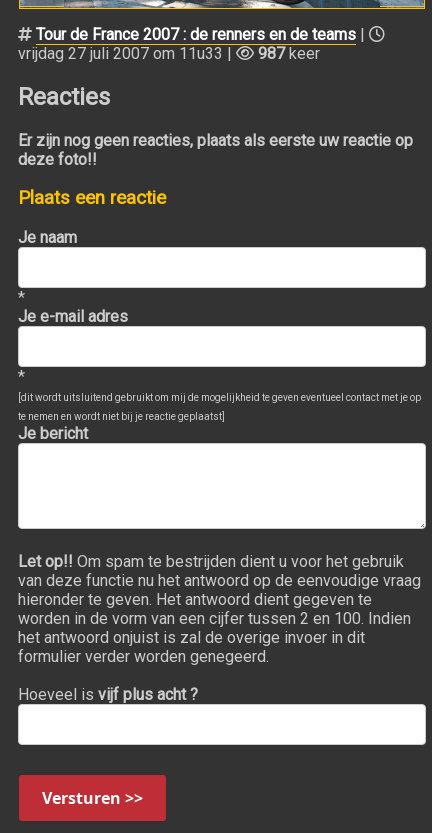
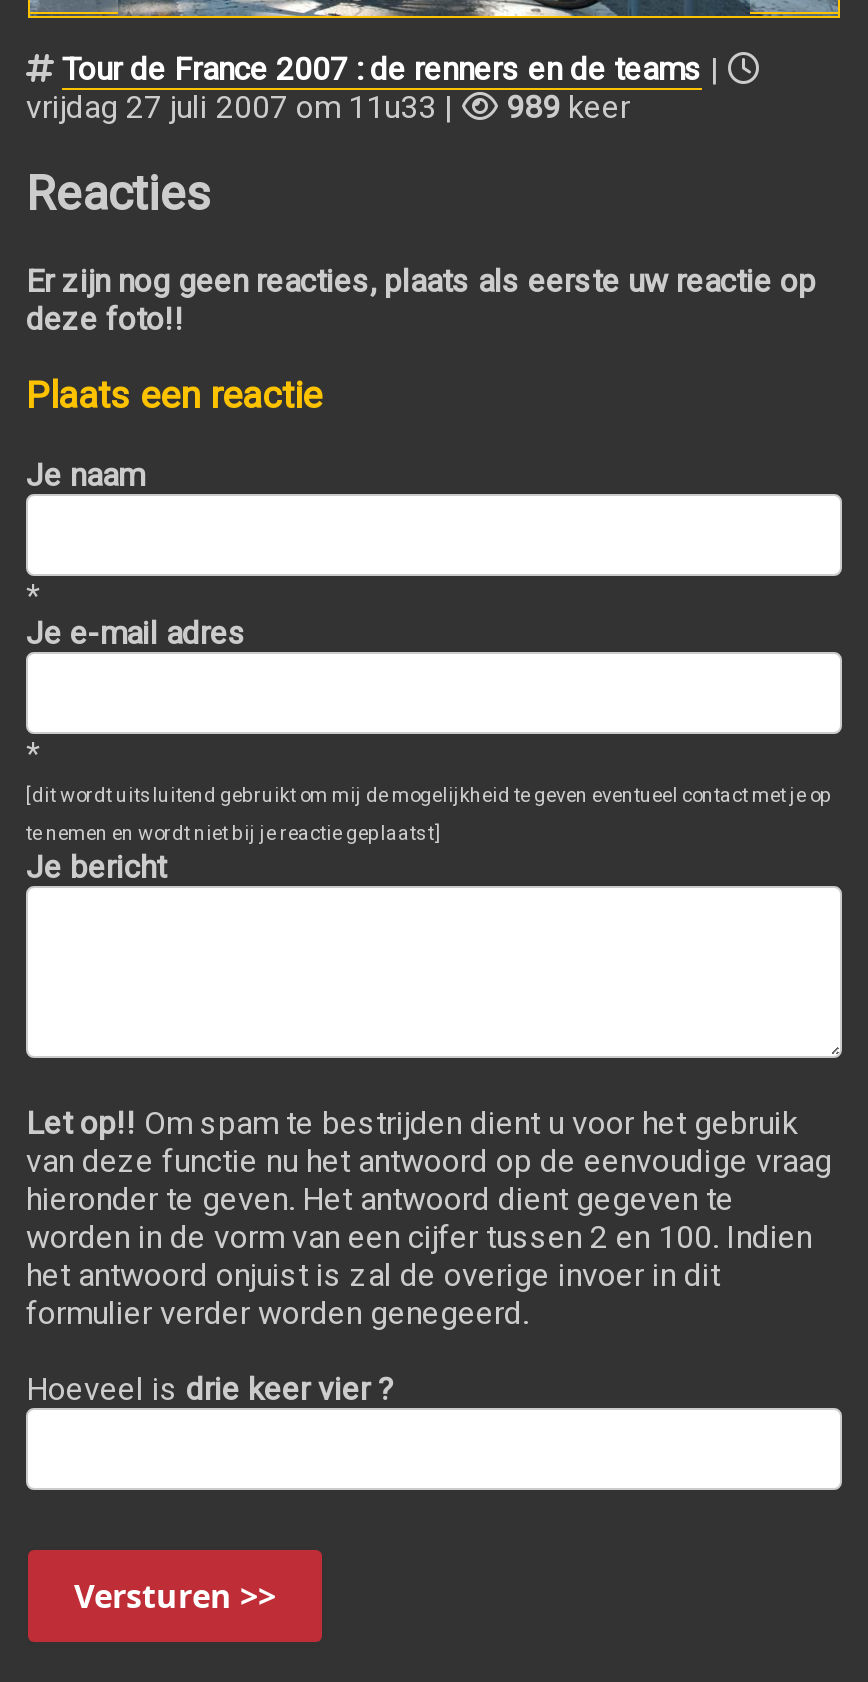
- 987keer
+ 989keer

- Hoeveel is vijf plus acht ?
+ Hoeveel is drie keer vier ?
